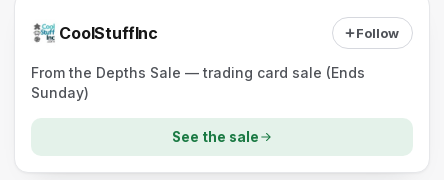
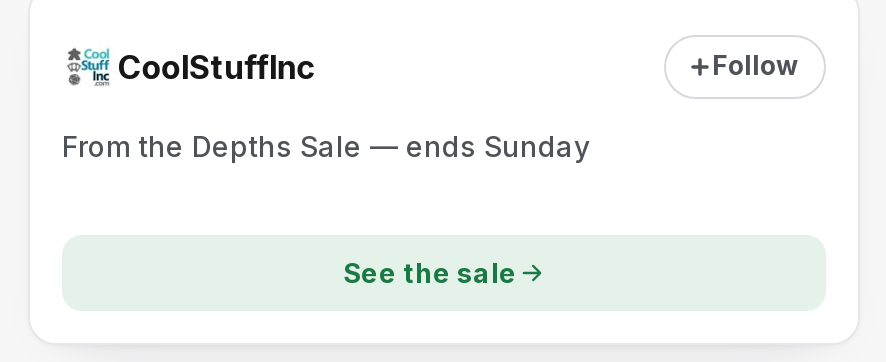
- From the Depths Sale — trading card sale (Ends
- Sunday)
+ From the Depths Sale — ends Sunday
